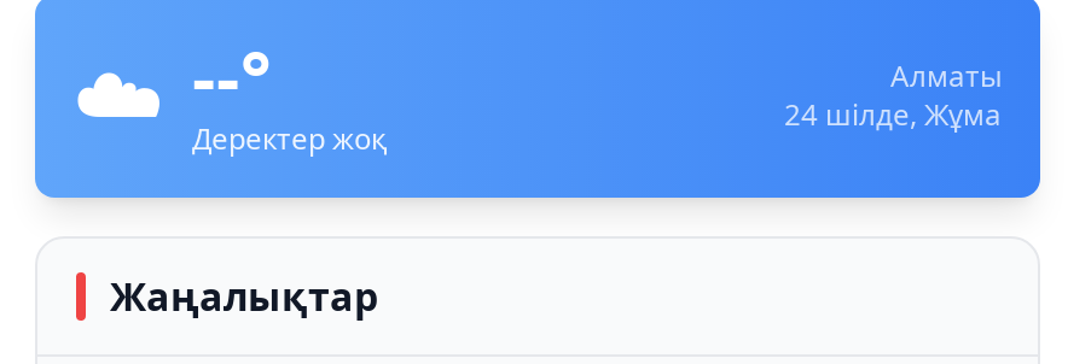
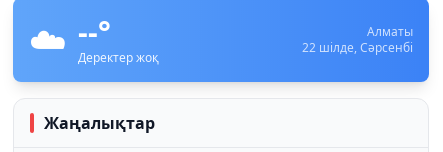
- 24 шілде, Жұма
+ 22 шілде, Сәрсенбі
